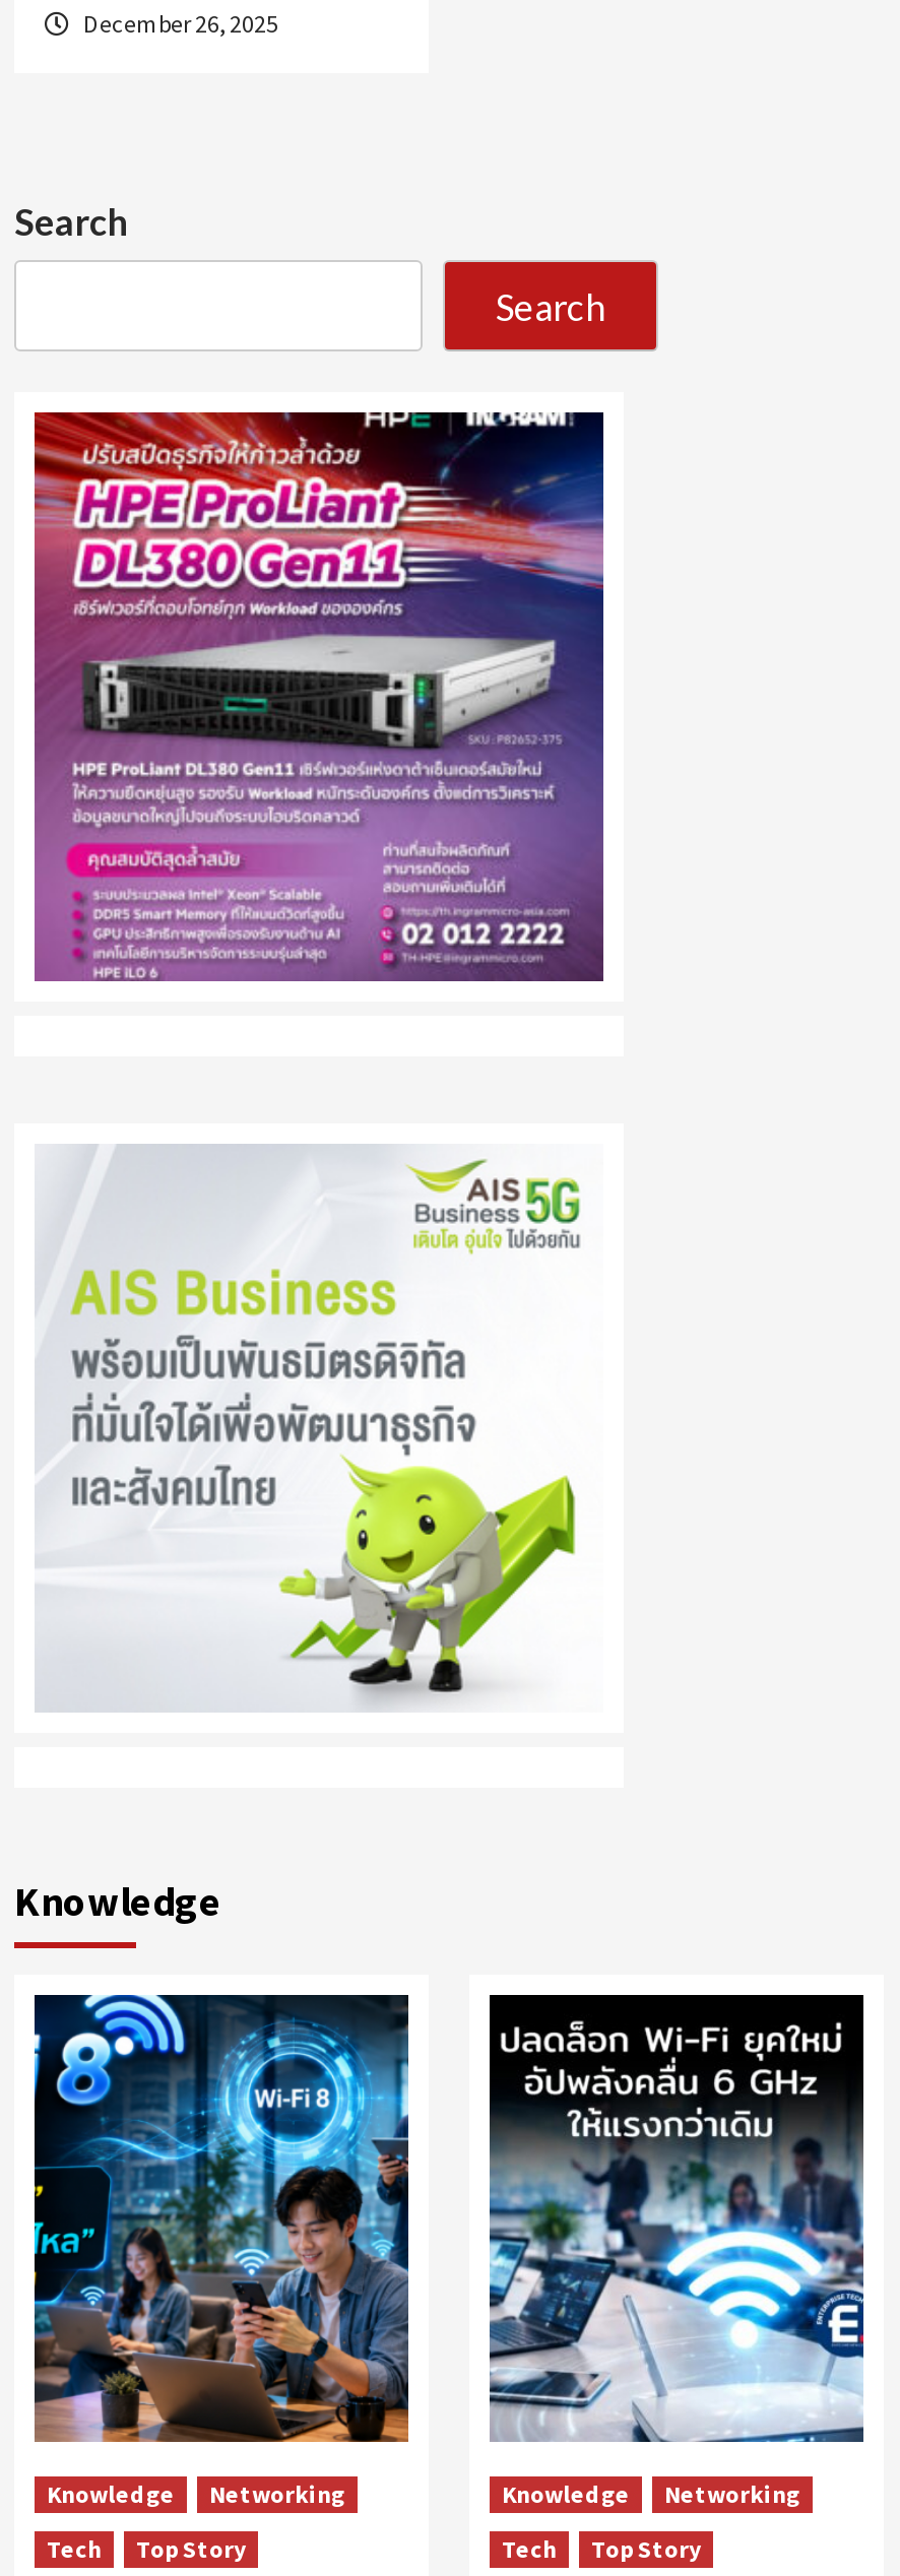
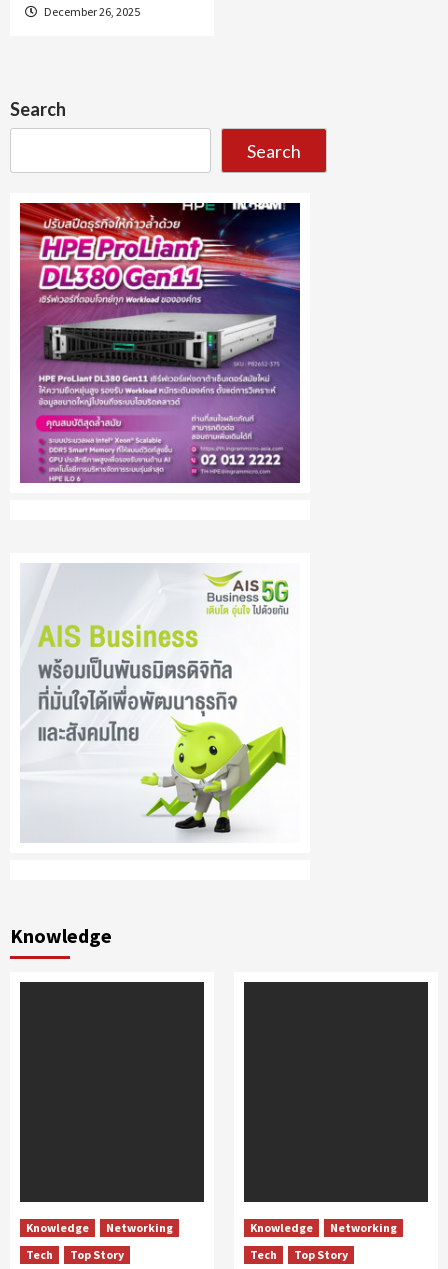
- [image]

- [image]
